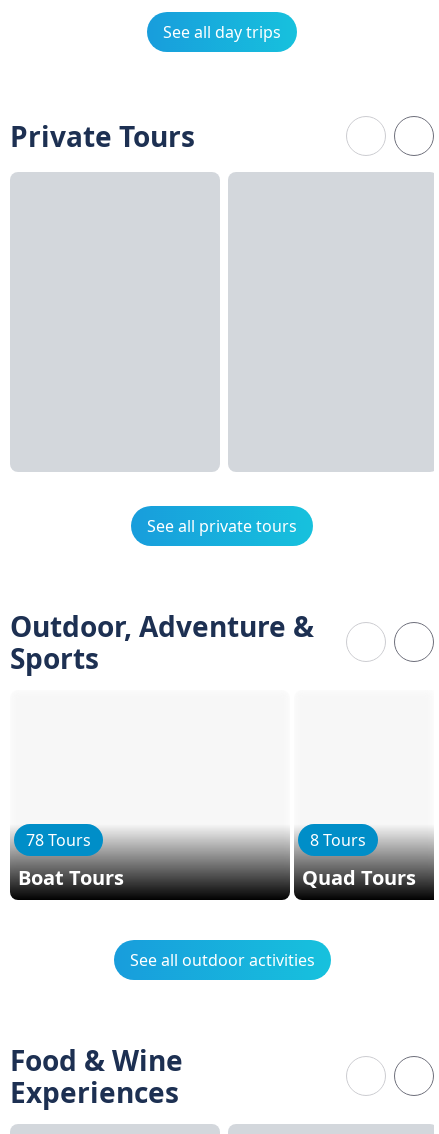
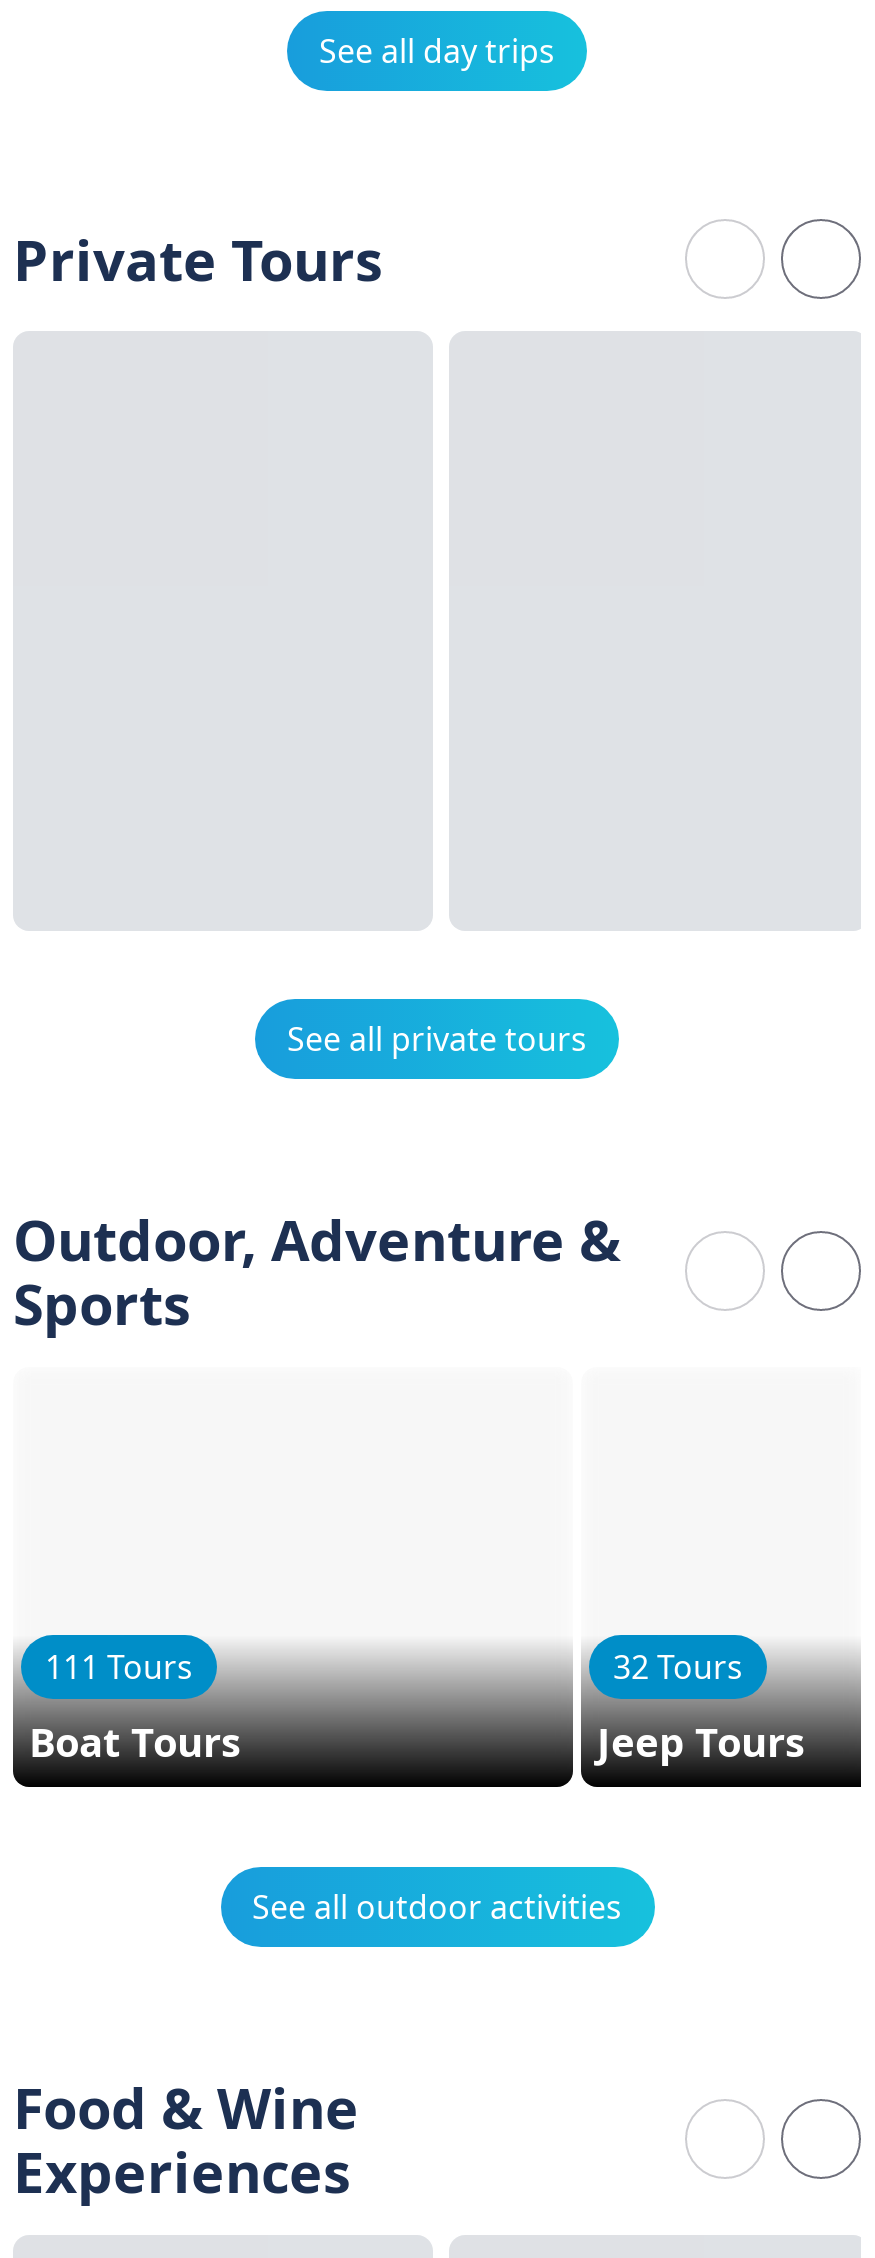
- 78 Tours
+ 111 Tours

- 8 Tours
+ 32 Tours

- Quad Tours
+ Jeep Tours
